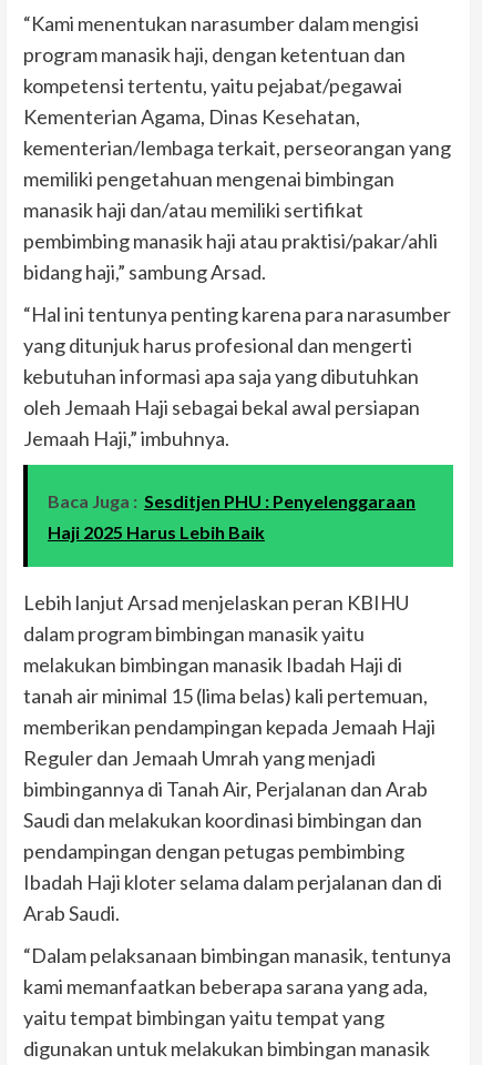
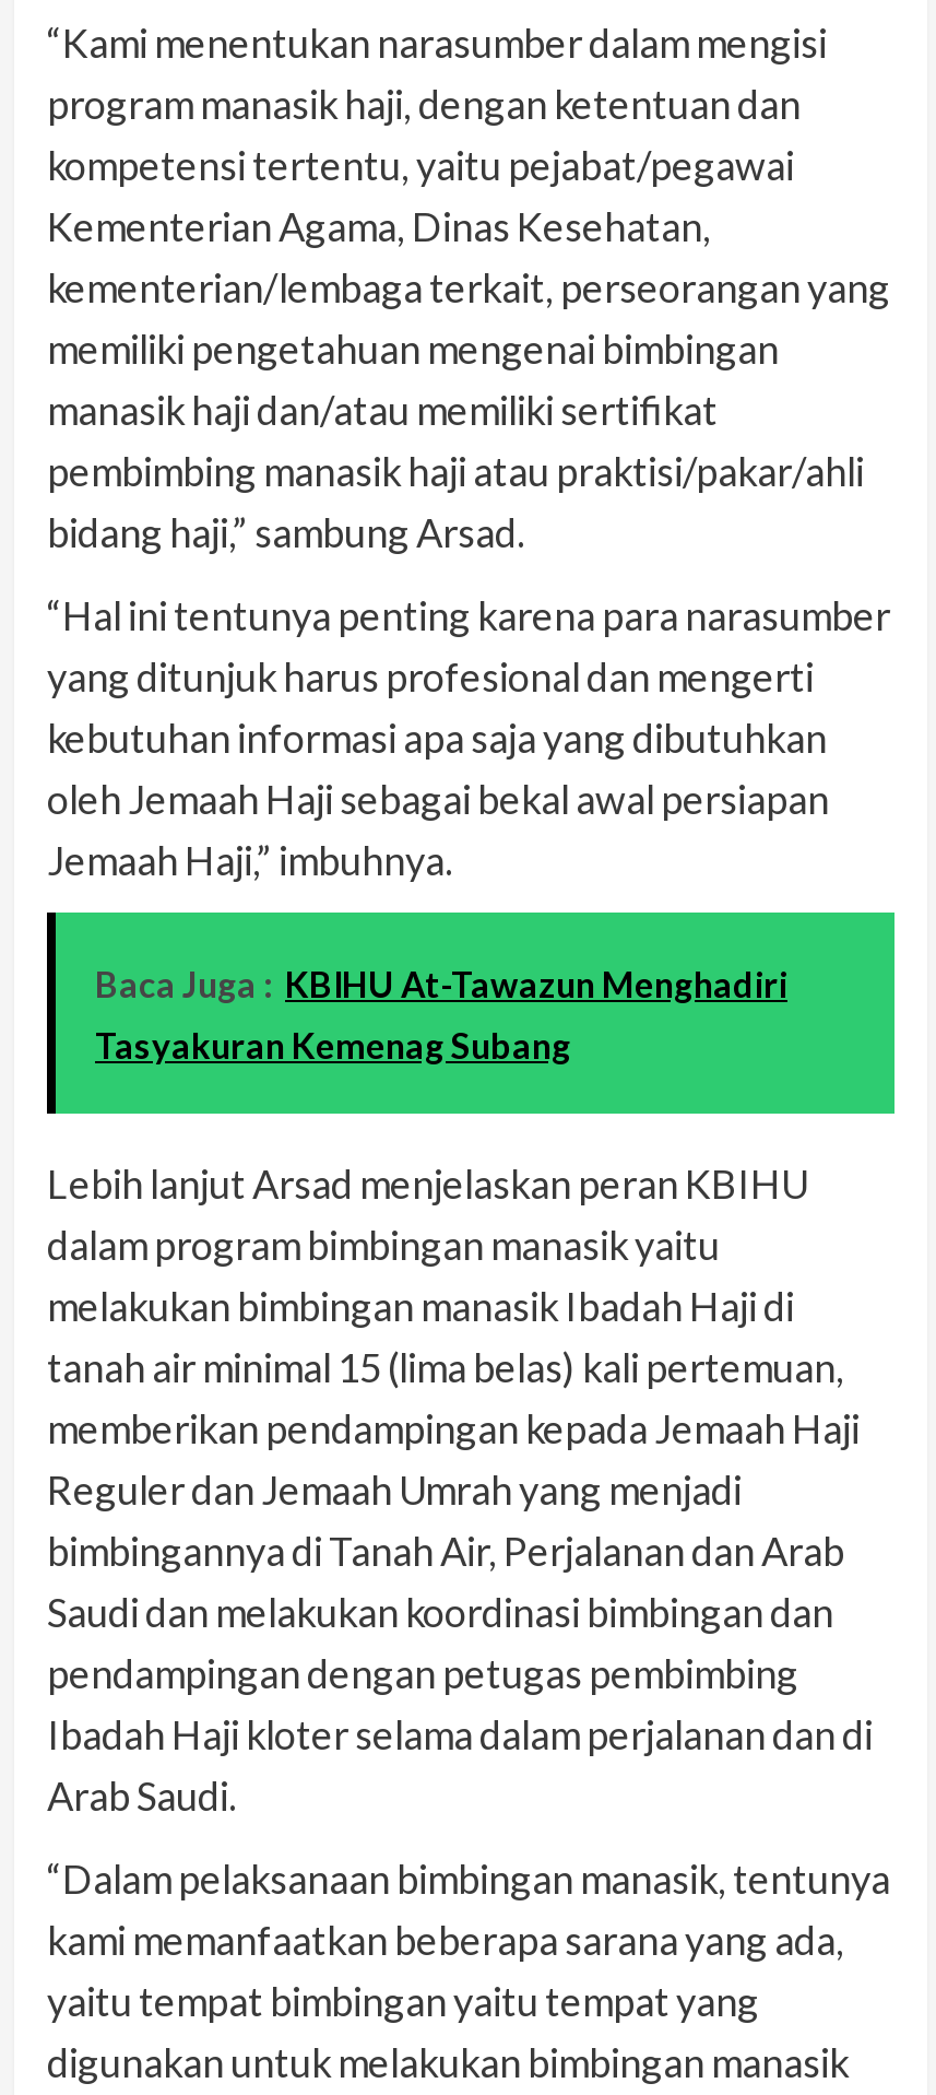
- Baca Juga : Sesditjen PHU : Penyelenggaraan
+ Baca Juga : KBIHU At-Tawazun Menghadiri

- Haji 2025 Harus Lebih Baik
+ Tasyakuran Kemenag Subang
